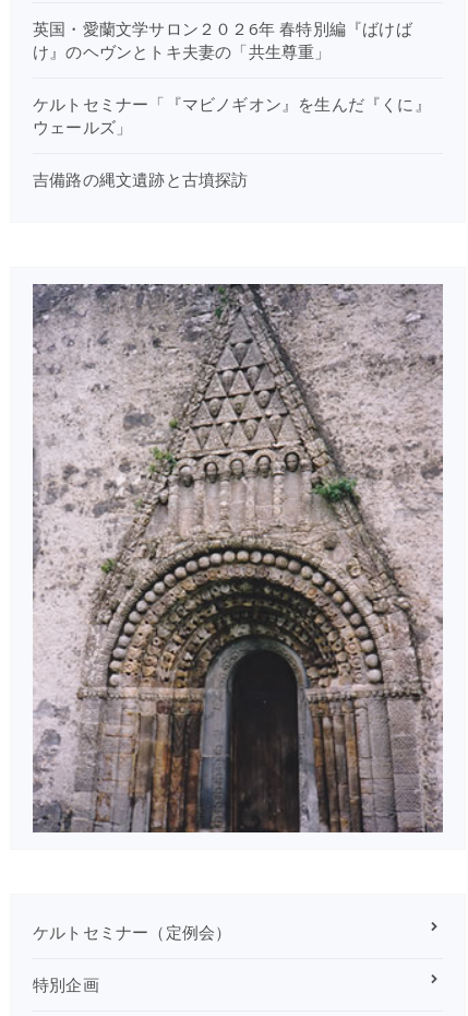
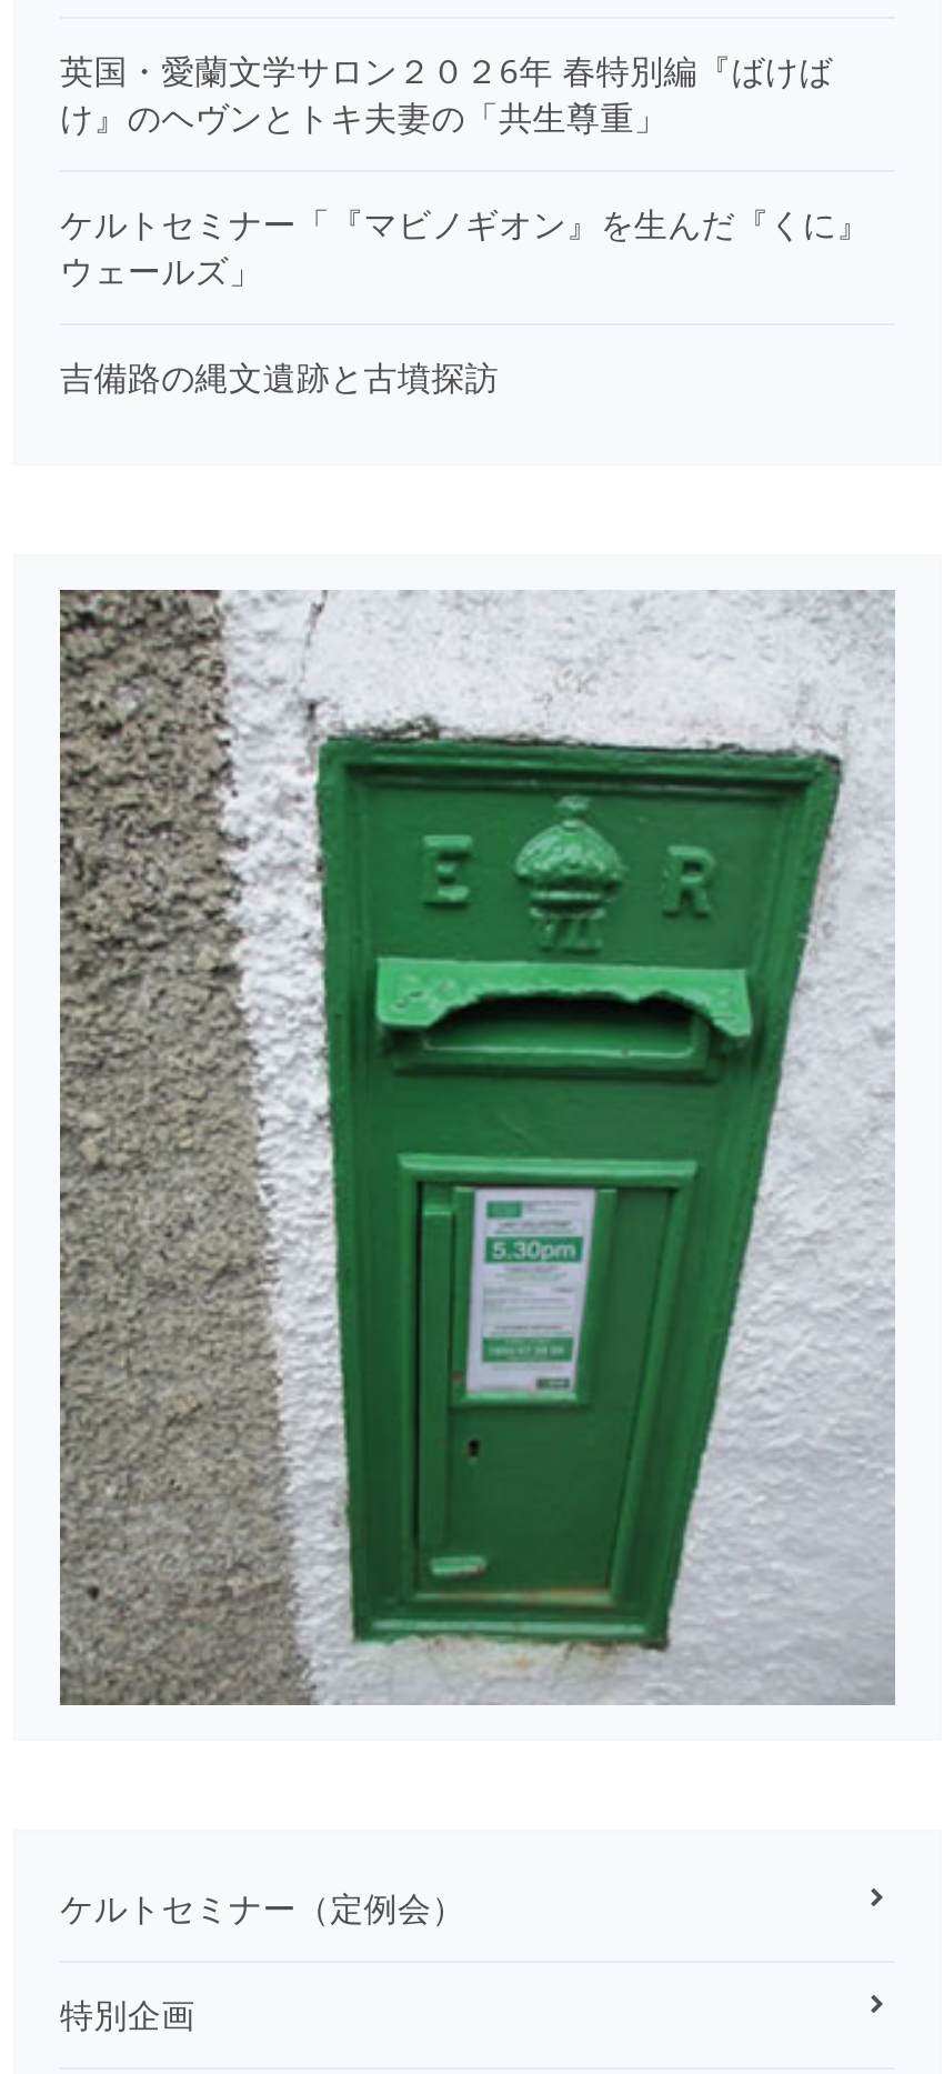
- [image]
+ [image]
